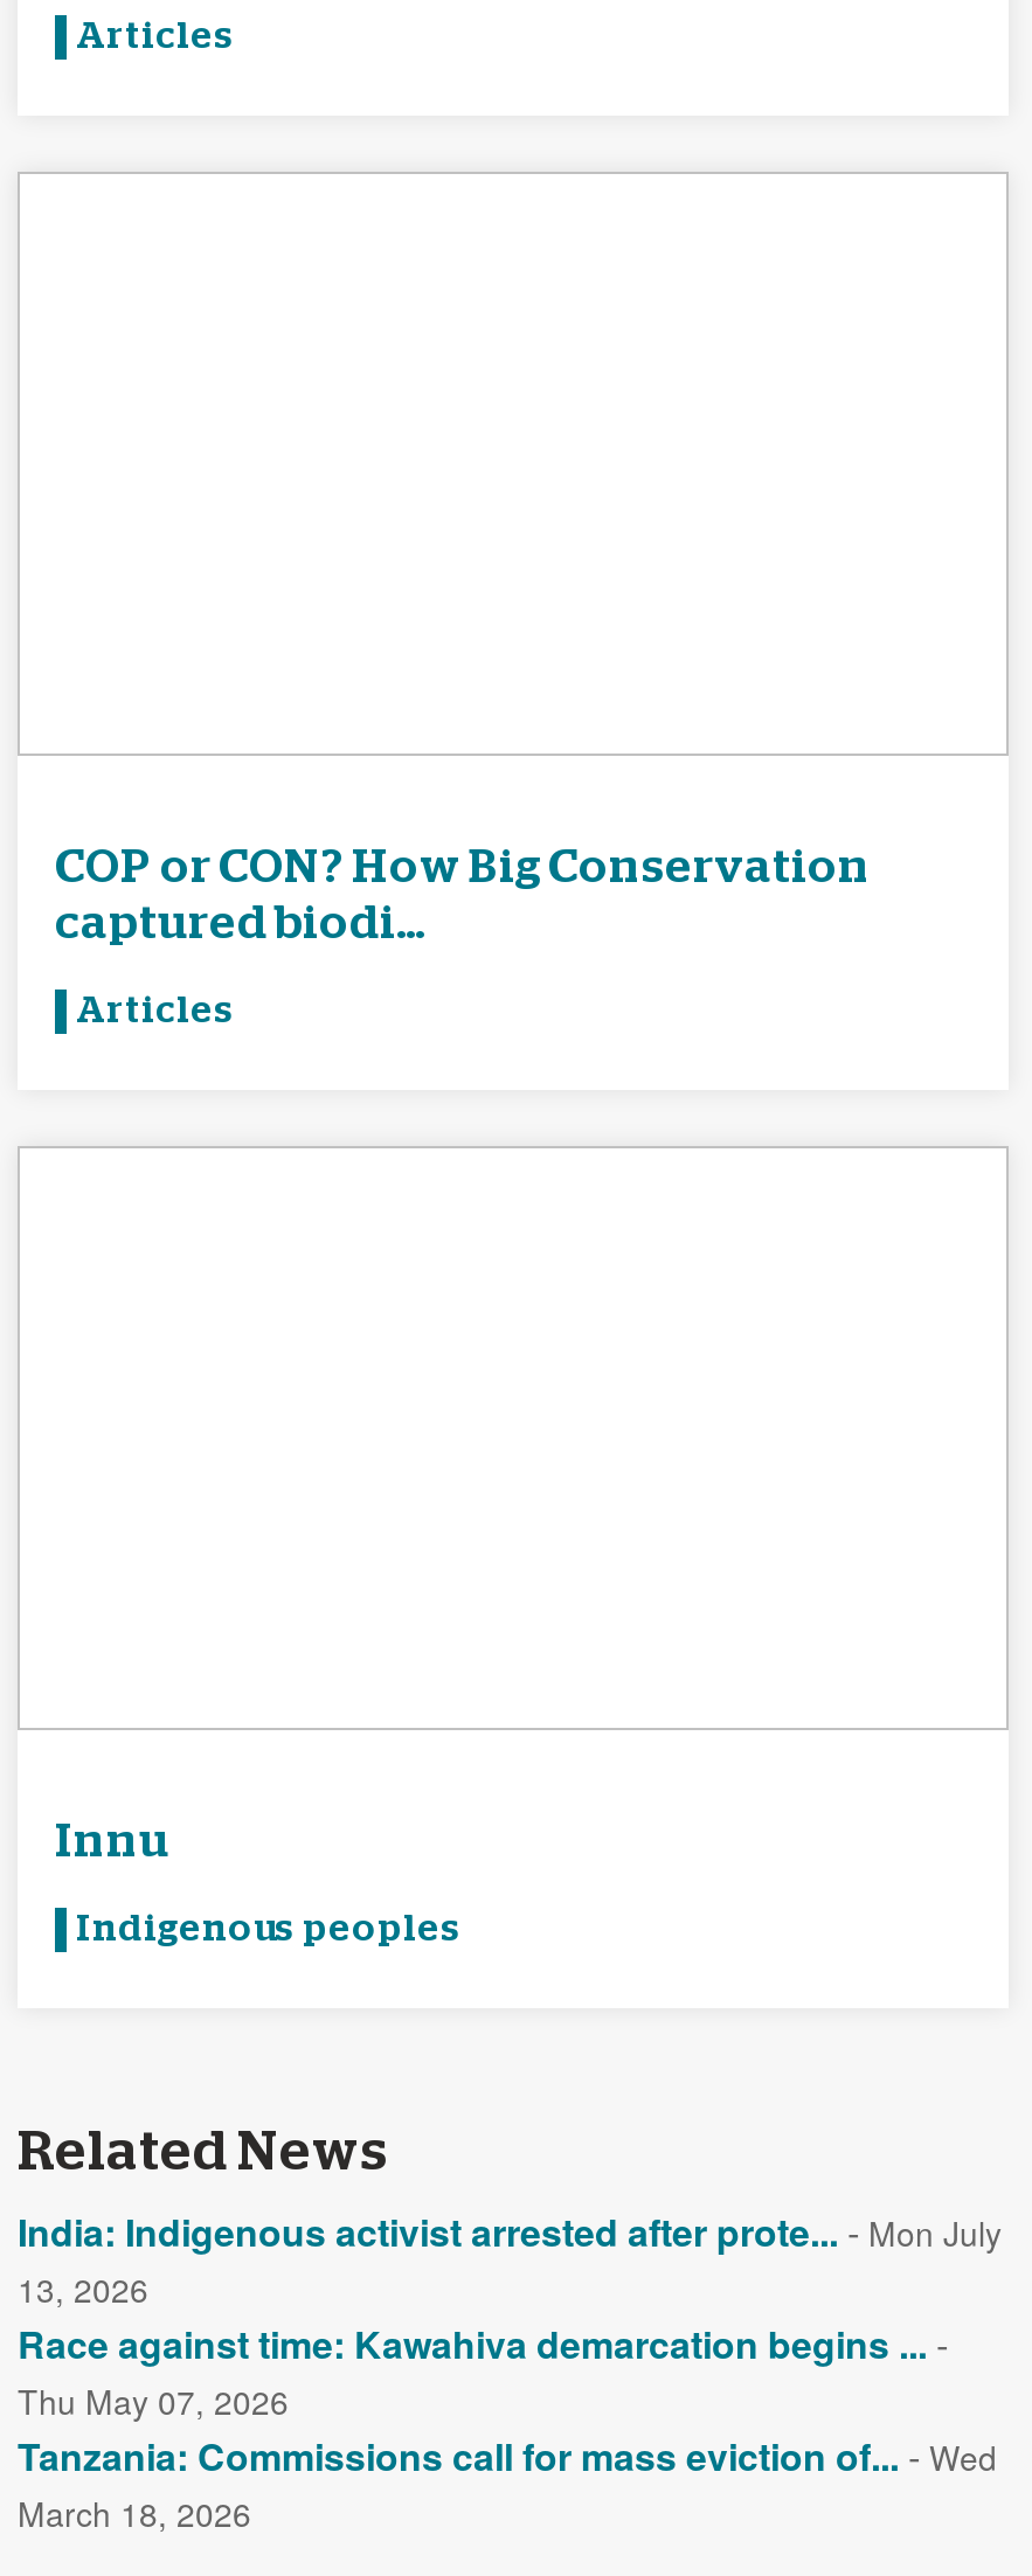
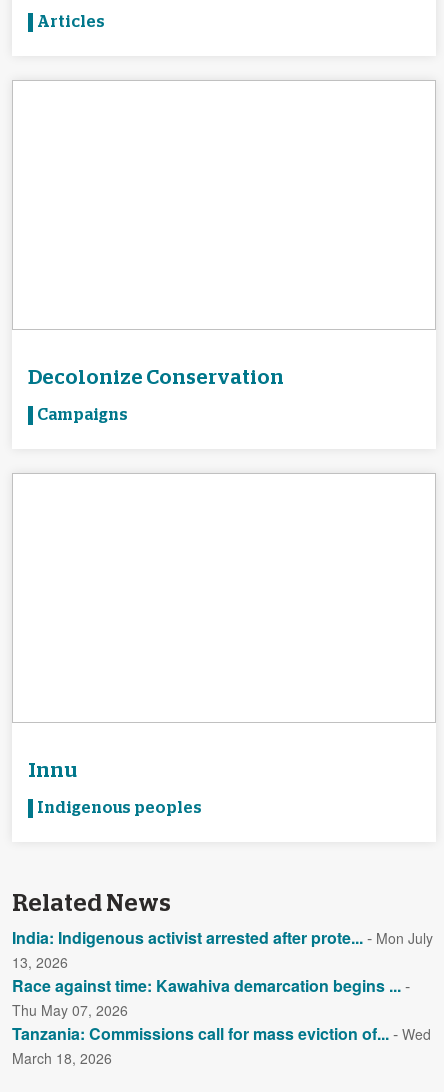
- COP or CON? How Big Conservation
- captured biodi...
+ Decolonize Conservation

- Articles
+ Campaigns
